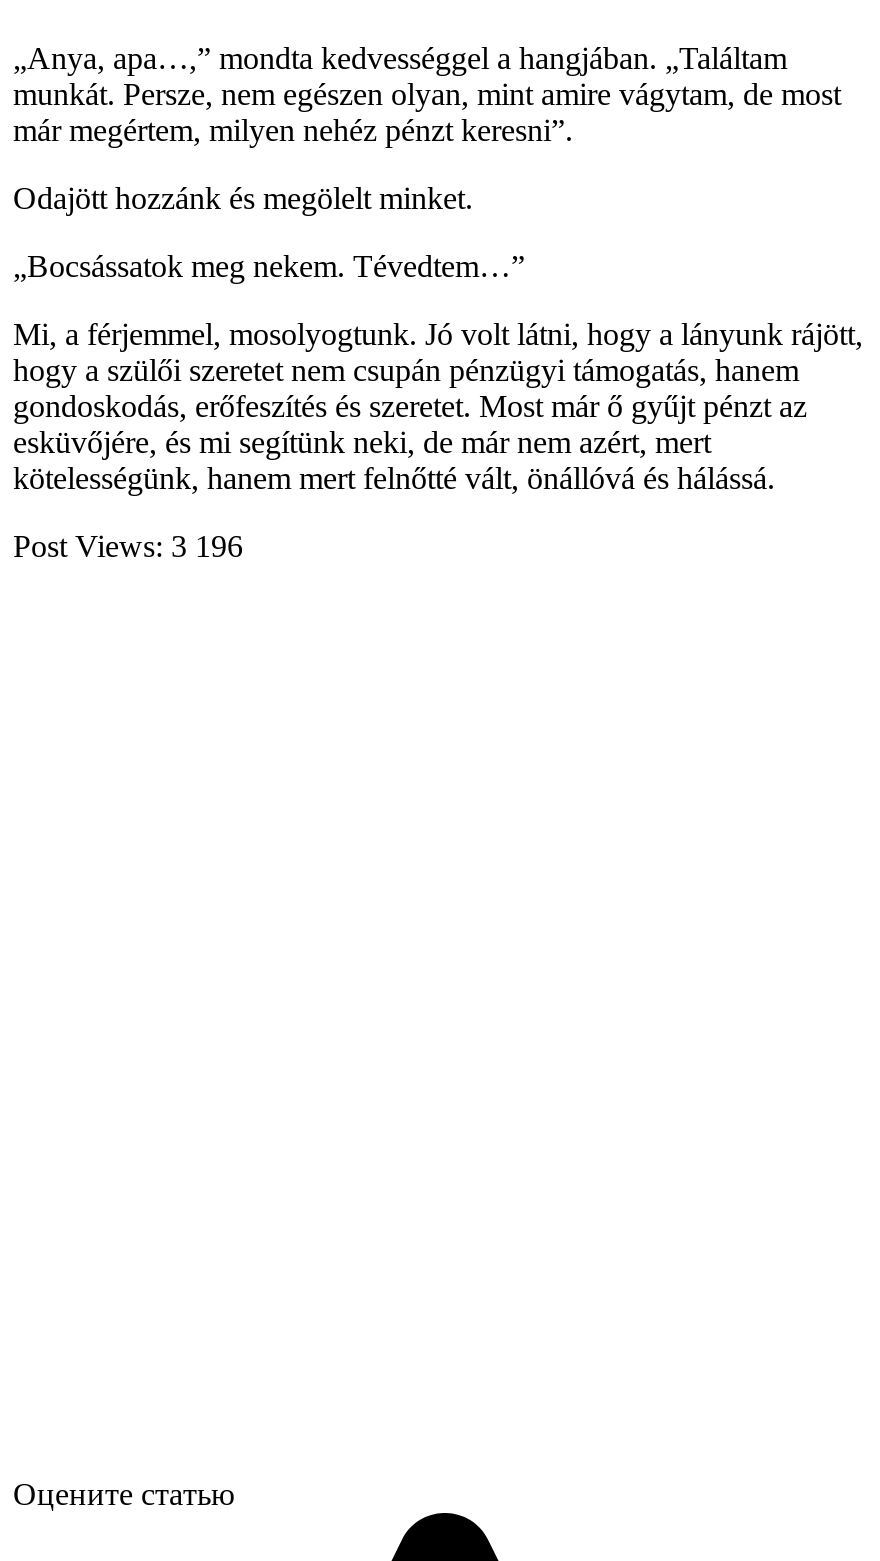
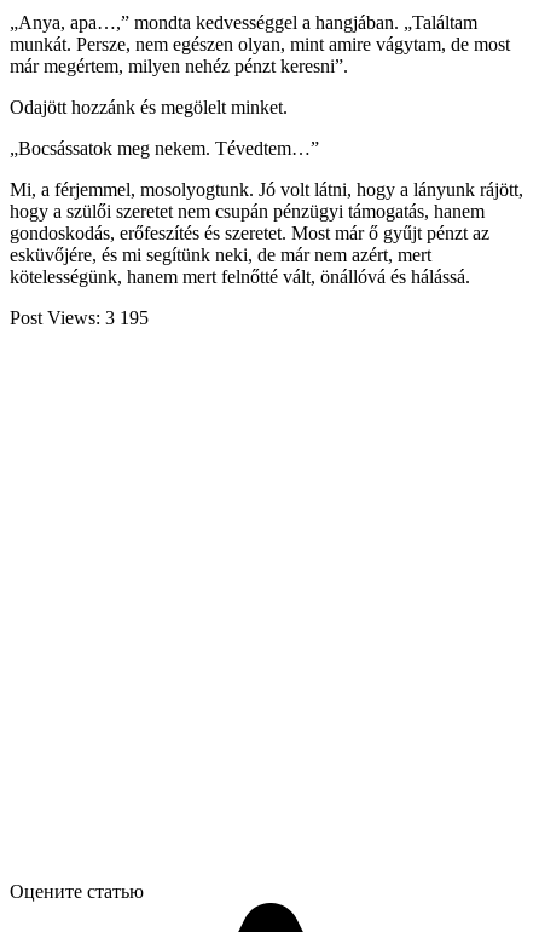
- Post Views: 3 196
+ Post Views: 3 195
